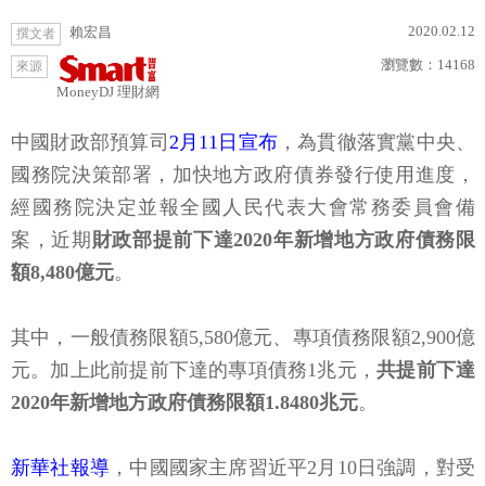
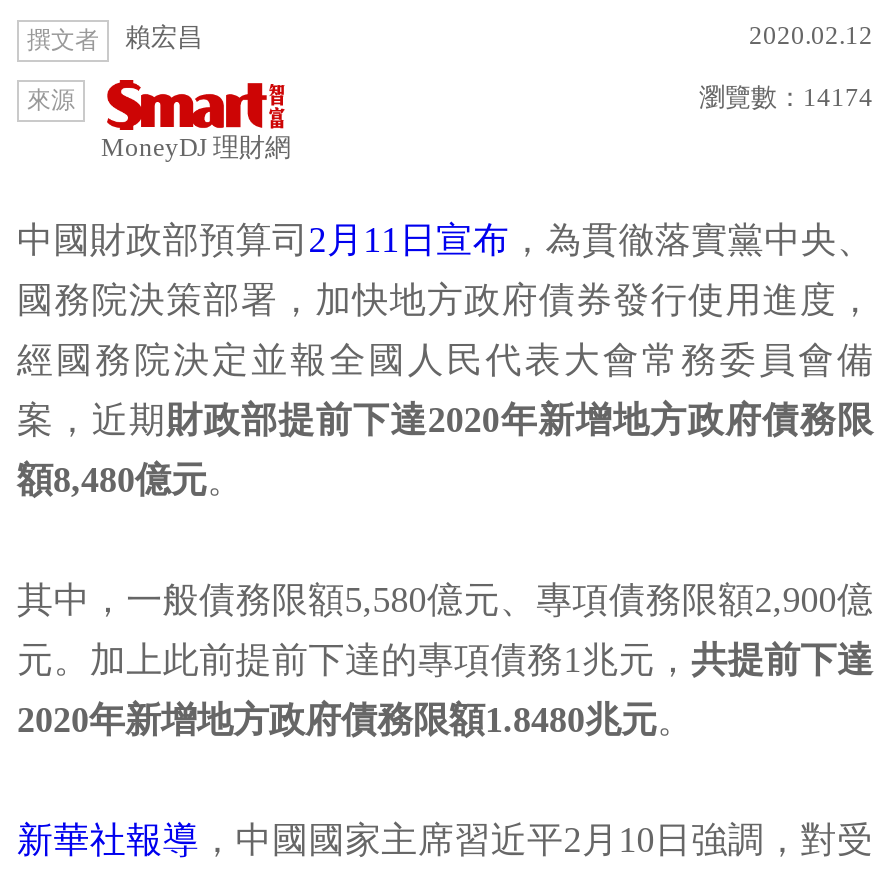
- 瀏覽數：14168
+ 瀏覽數：14174
